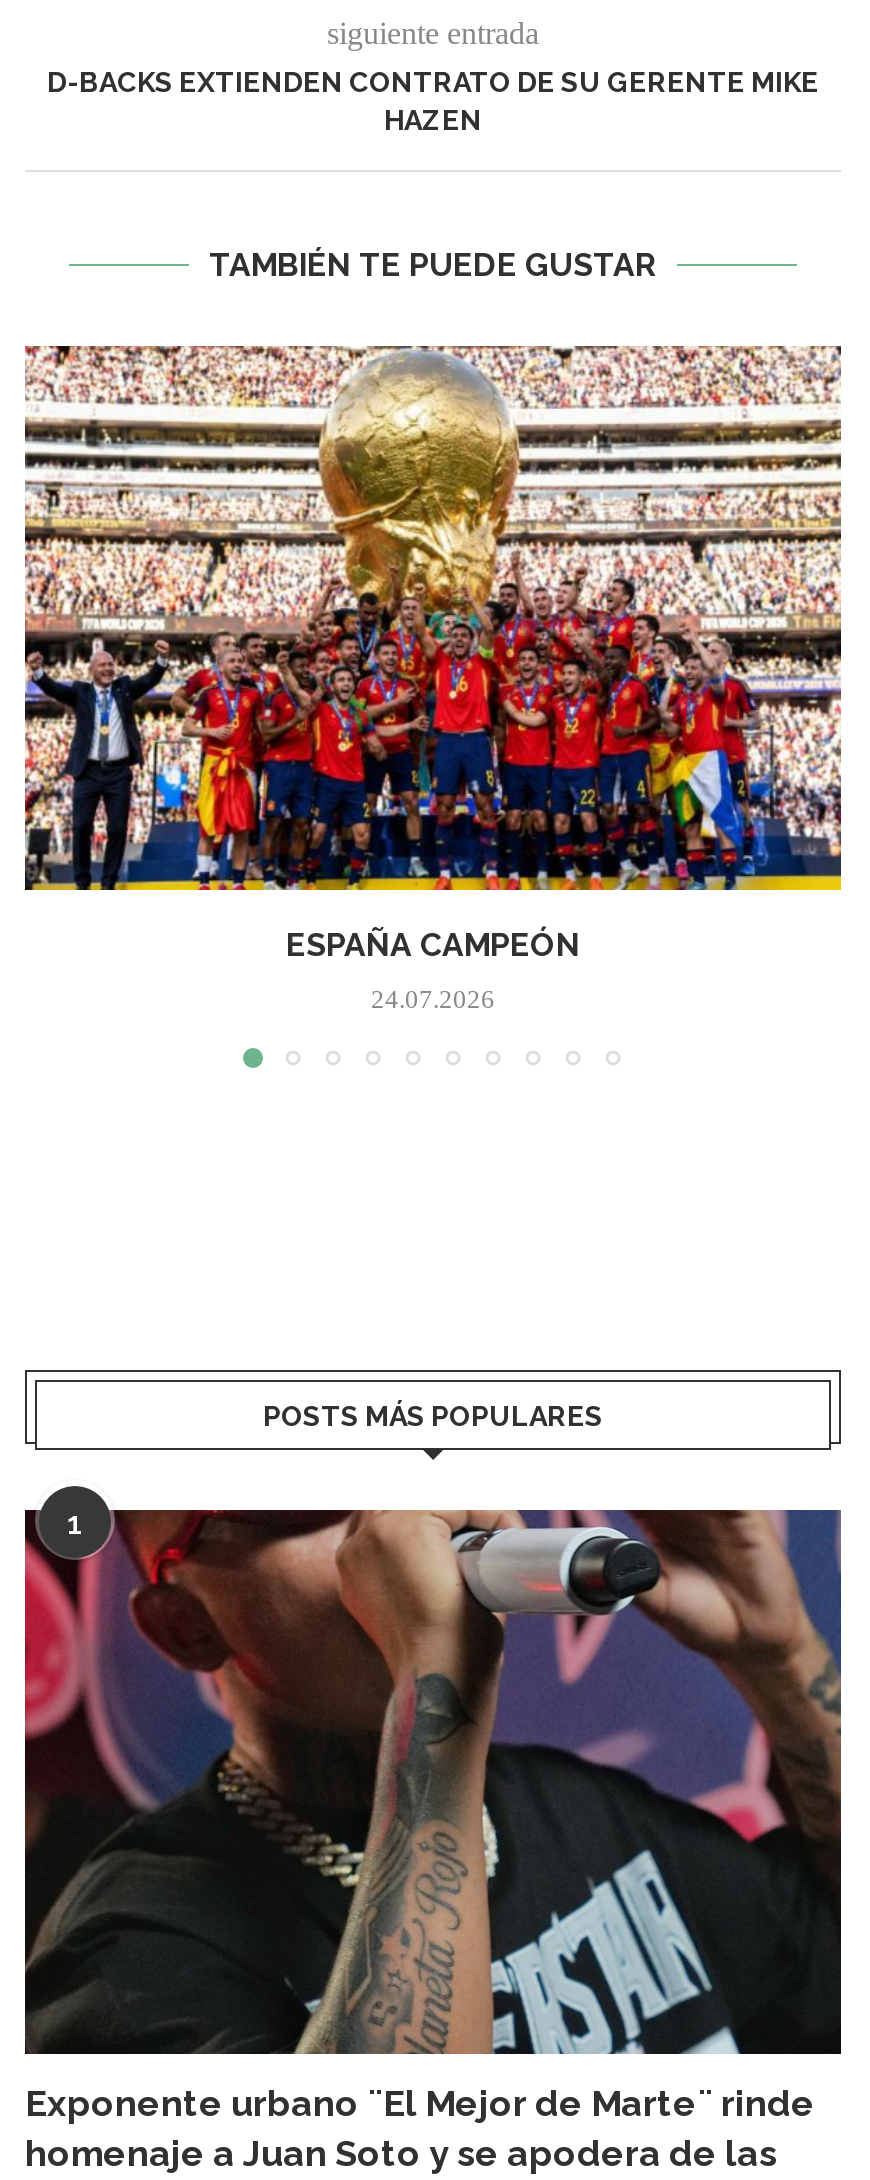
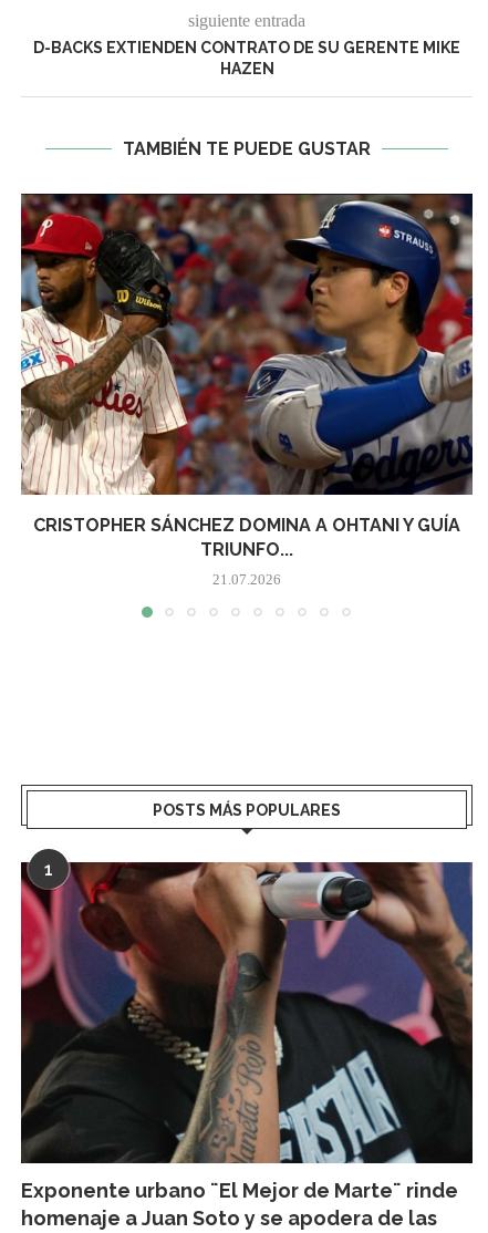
- [image]
- ESPAÑA CAMPEÓN
+ [image]
+ CRISTOPHER SÁNCHEZ DOMINA A OHTANI Y GUÍA
+ TRIUNFO...

- 24.07.2026
+ 21.07.2026
